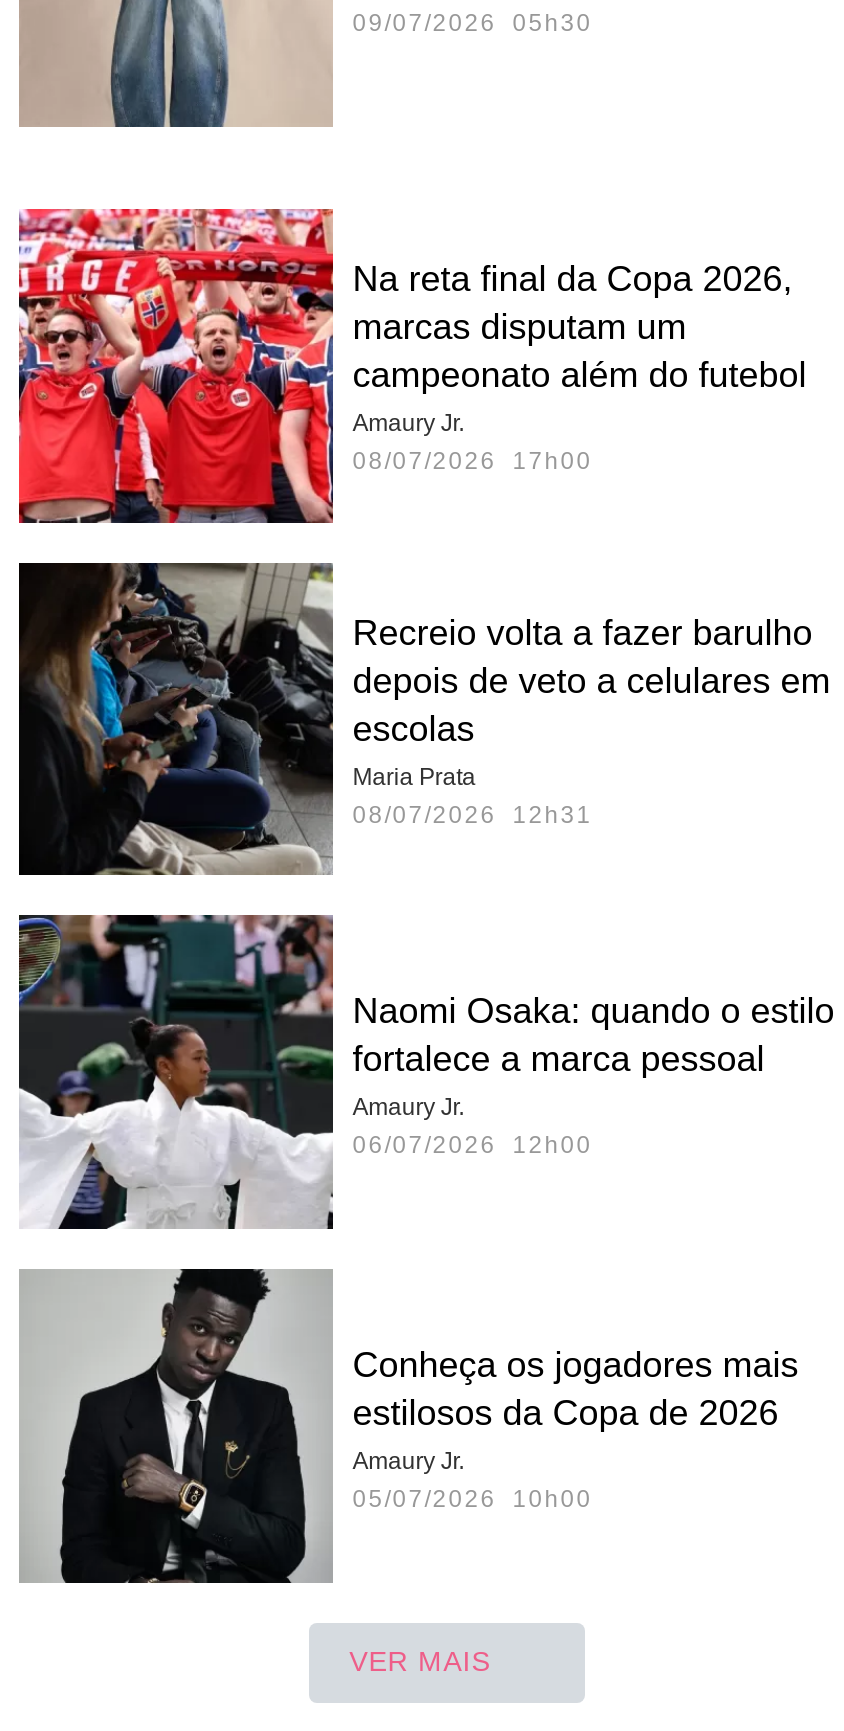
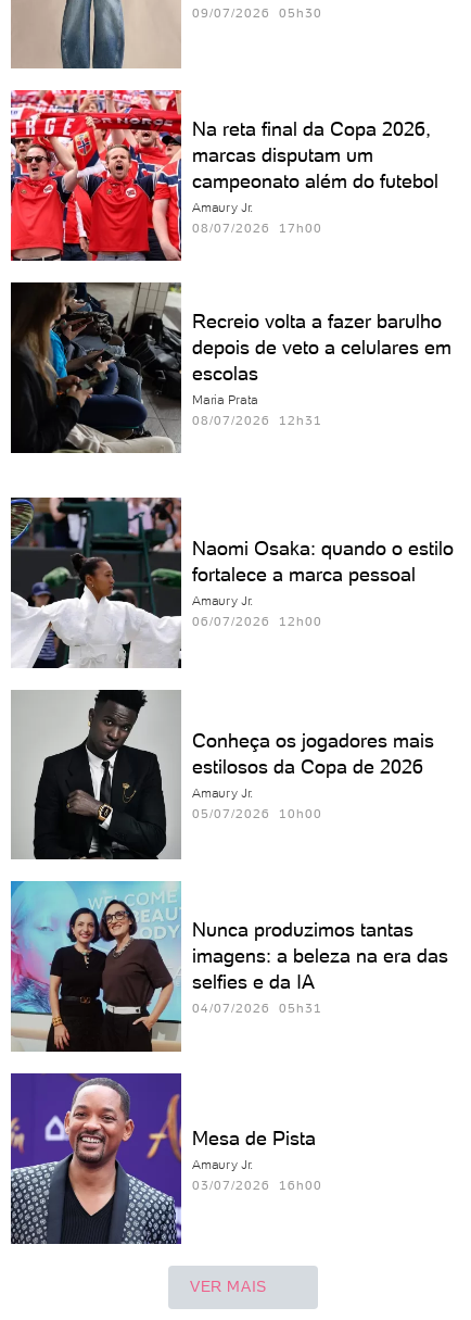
moved up: [image] | Na reta final da Copa 2026, | marcas disputam um | ... | Maria Prata | 08/07/2026 12h31

+ [image]
+ Nunca produzimos tantas
+ imagens: a beleza na era das
+ selfies e da IA
+ 04/07/2026 05h31

+ [image]
+ Mesa de Pista
+ Amaury Jr.
+ 03/07/2026 16h00
